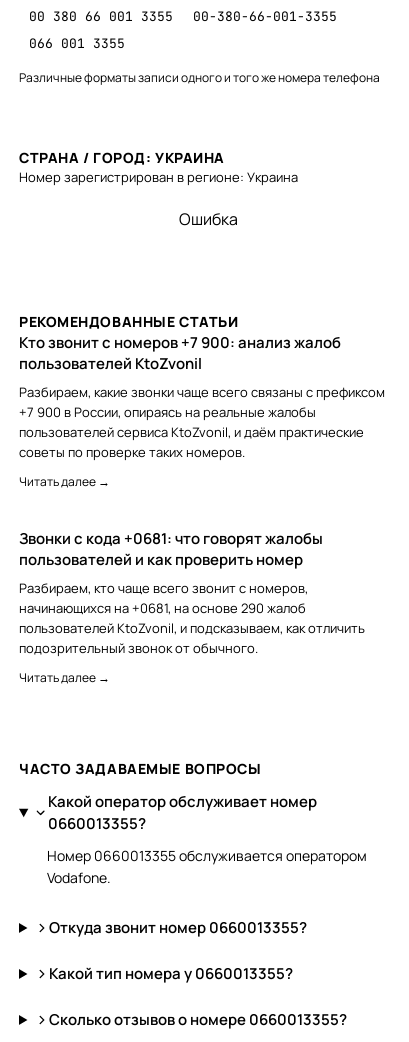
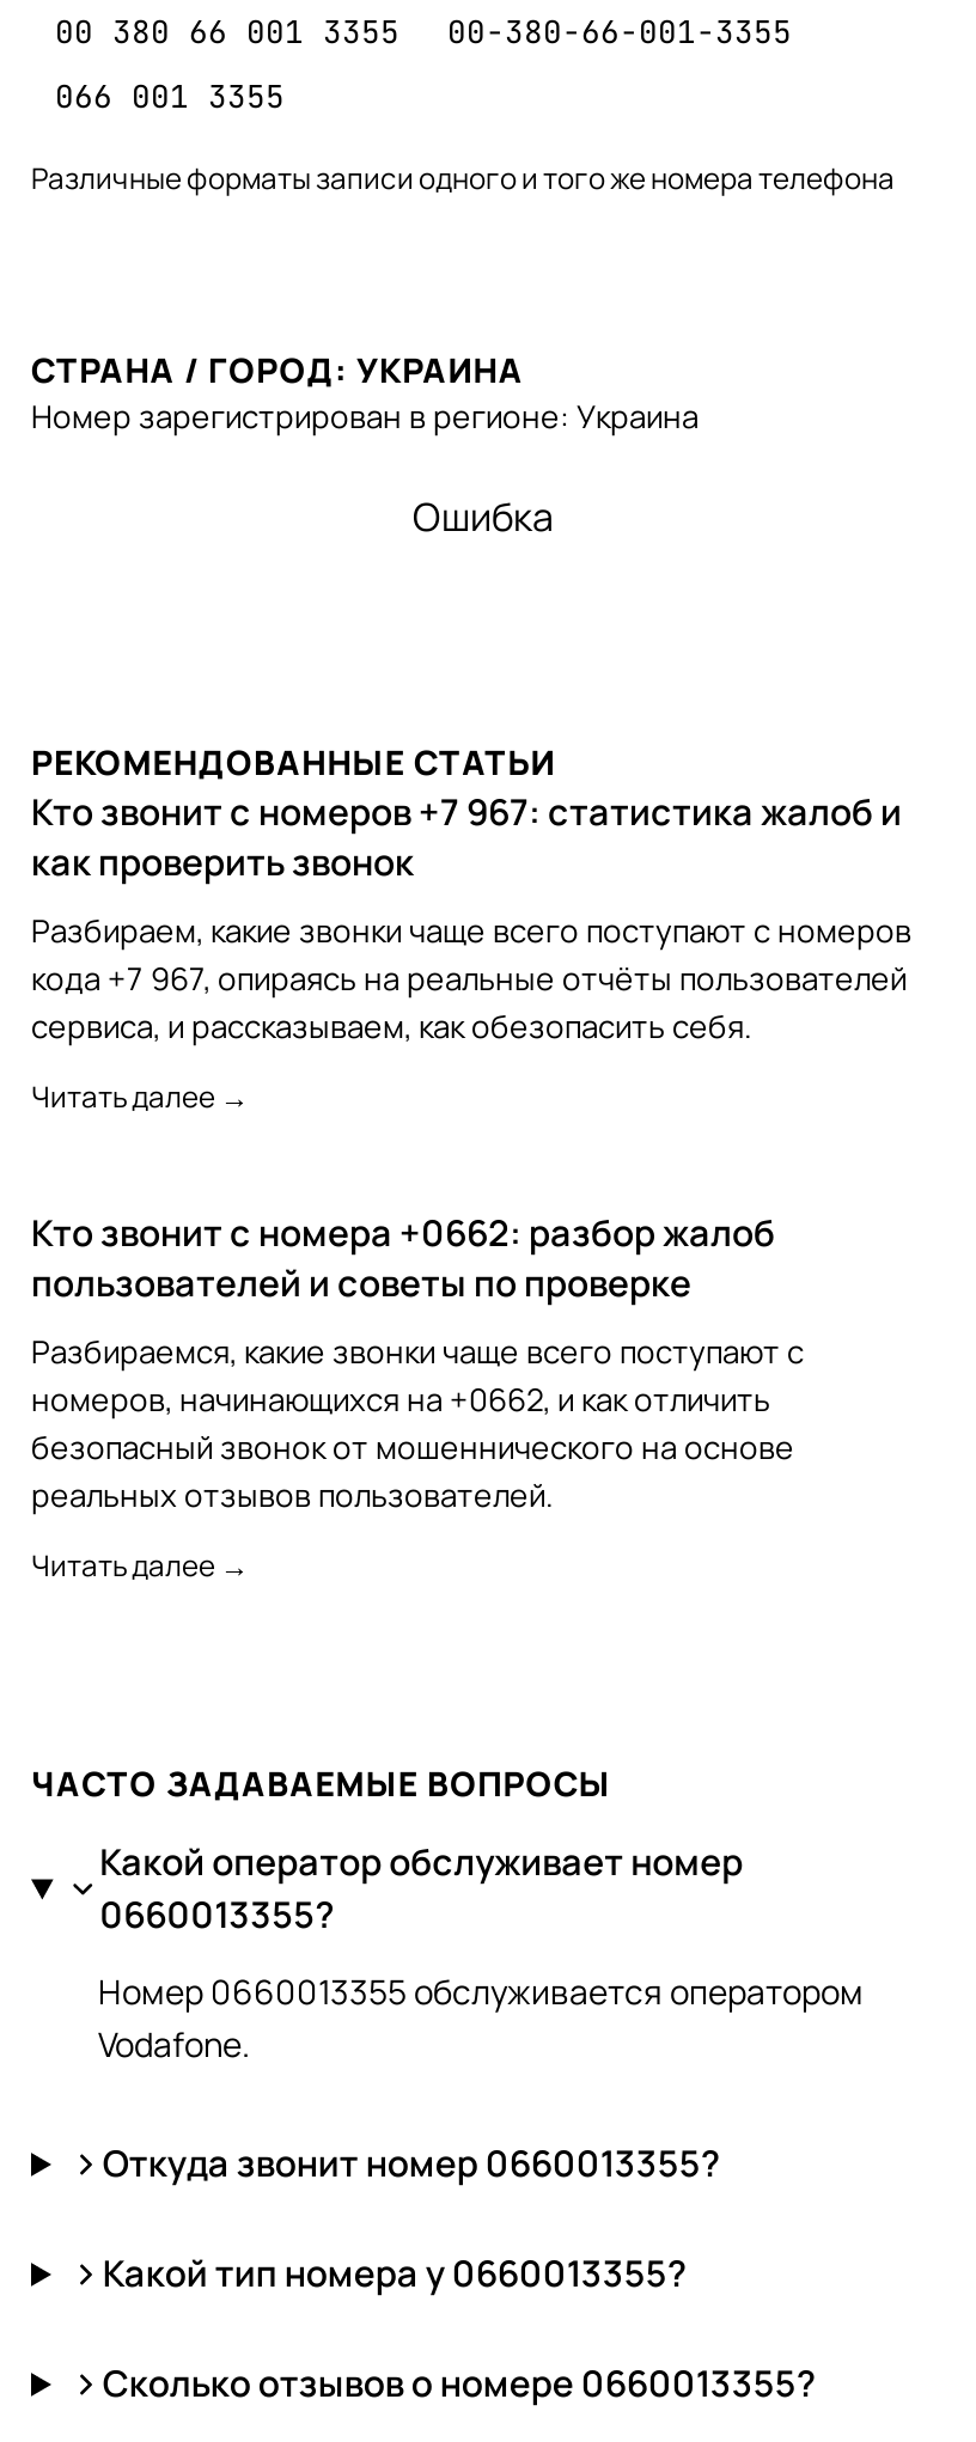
- Кто звонит с номеров +7 900: анализ жалоб
- пользователей KtoZvonil
- Разбираем, какие звонки чаще всего связаны с префиксом
- +7 900 в России, опираясь на реальные жалобы
- пользователей сервиса KtoZvonil, и даём практические
- советы по проверке таких номеров.
+ Кто звонит с номеров +7 967: статистика жалоб и
+ как проверить звонок
+ Разбираем, какие звонки чаще всего поступают с номеров
+ кода +7 967, опираясь на реальные отчёты пользователей
+ сервиса, и рассказываем, как обезопасить себя.

- Звонки с кода +0681: что говорят жалобы
- пользователей и как проверить номер
- Разбираем, кто чаще всего звонит с номеров,
- начинающихся на +0681, на основе 290 жалоб
- пользователей KtoZvonil, и подсказываем, как отличить
- подозрительный звонок от обычного.
+ Кто звонит с номера +0662: разбор жалоб
+ пользователей и советы по проверке
+ Разбираемся, какие звонки чаще всего поступают с
+ номеров, начинающихся на +0662, и как отличить
+ безопасный звонок от мошеннического на основе
+ реальных отзывов пользователей.
